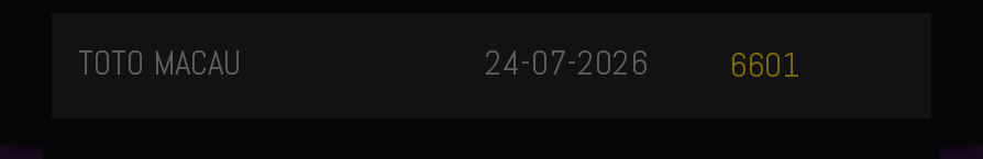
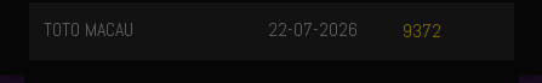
- 24-07-2026
+ 22-07-2026

- 6601
+ 9372
